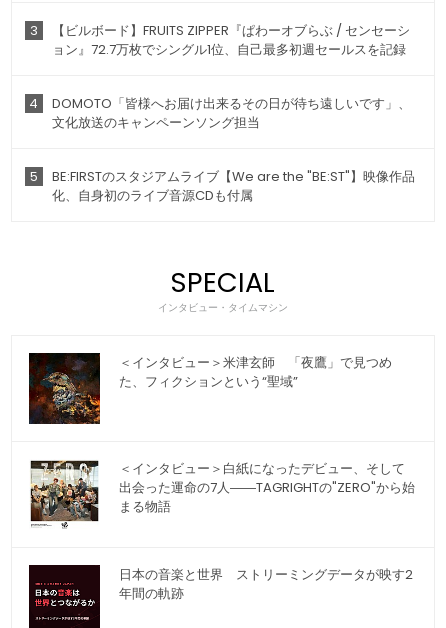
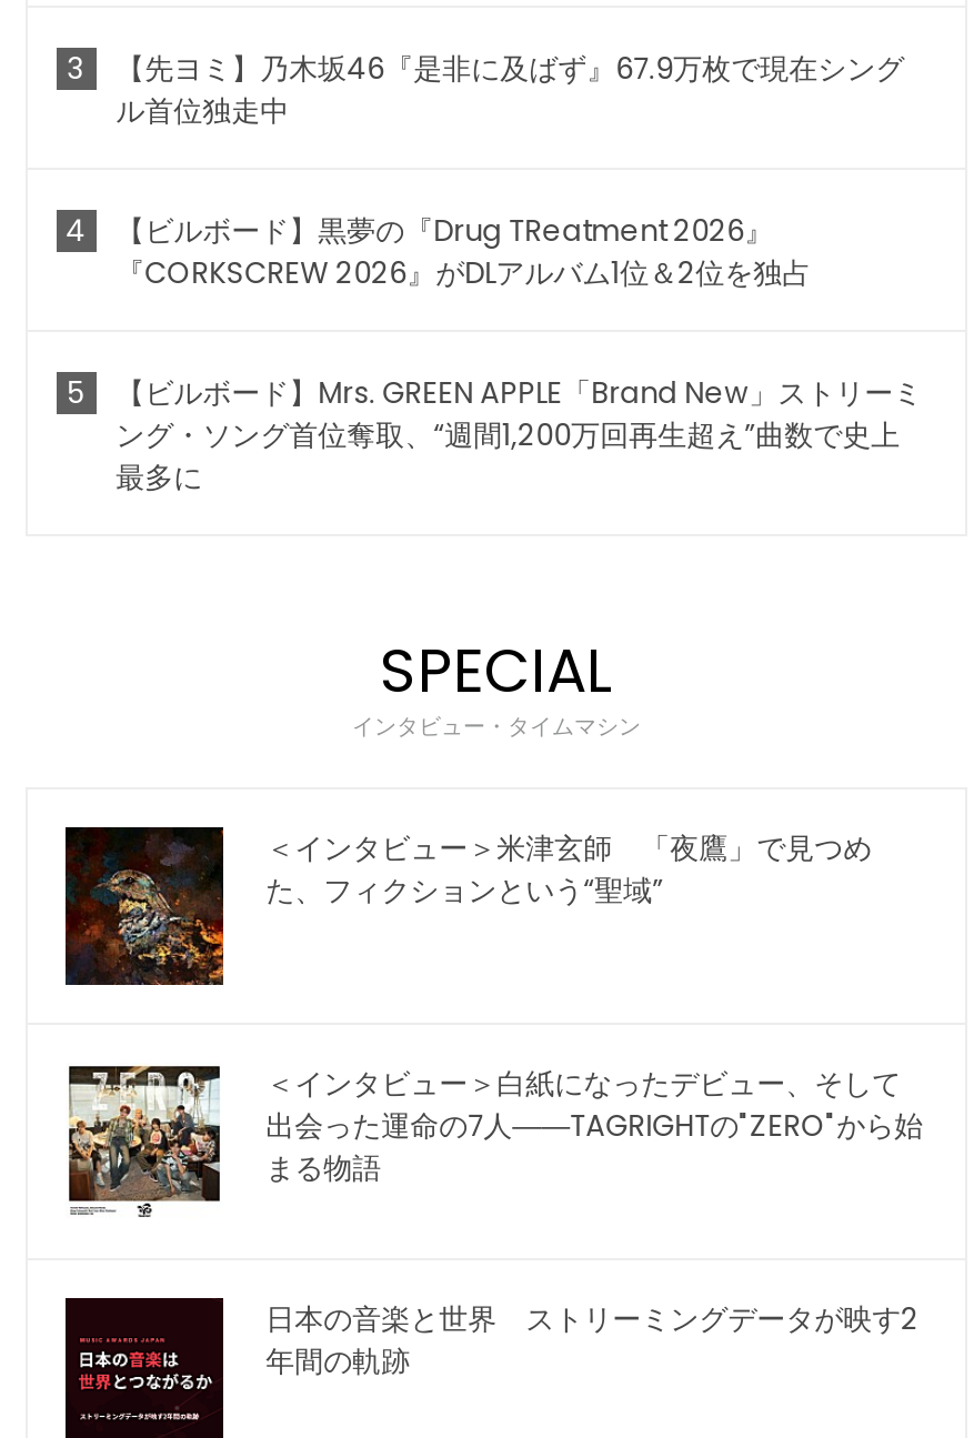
- 【ビルボード】FRUITS ZIPPER『ぱわーオブらぶ / センセーシ
- ョン』72.7万枚でシングル1位、自己最多初週セールスを記録
+ 【先ヨミ】乃木坂46『是非に及ばず』67.9万枚で現在シング
+ ル首位独走中

- DOMOTO「皆様へお届け出来るその日が待ち遠しいです」、
- 文化放送のキャンペーンソング担当
+ 【ビルボード】黒夢の『Drug TReatment 2026』
+ 『CORKSCREW 2026』がDLアルバム1位＆2位を独占

- BE:FIRSTのスタジアムライブ【We are the "BE:ST"】映像作品
- 化、自身初のライブ音源CDも付属
+ 【ビルボード】Mrs. GREEN APPLE「Brand New」ストリーミ
+ ング・ソング首位奪取、“週間1,200万回再生超え”曲数で史上
+ 最多に
